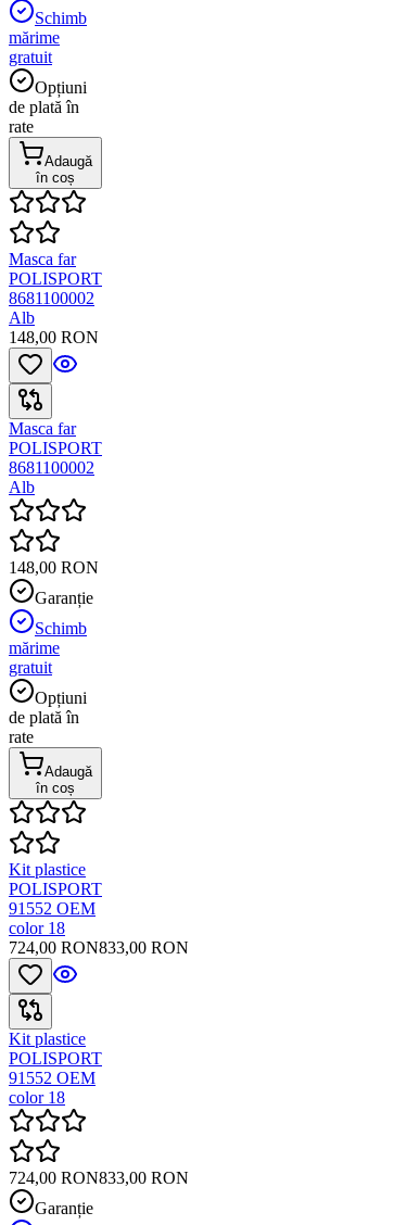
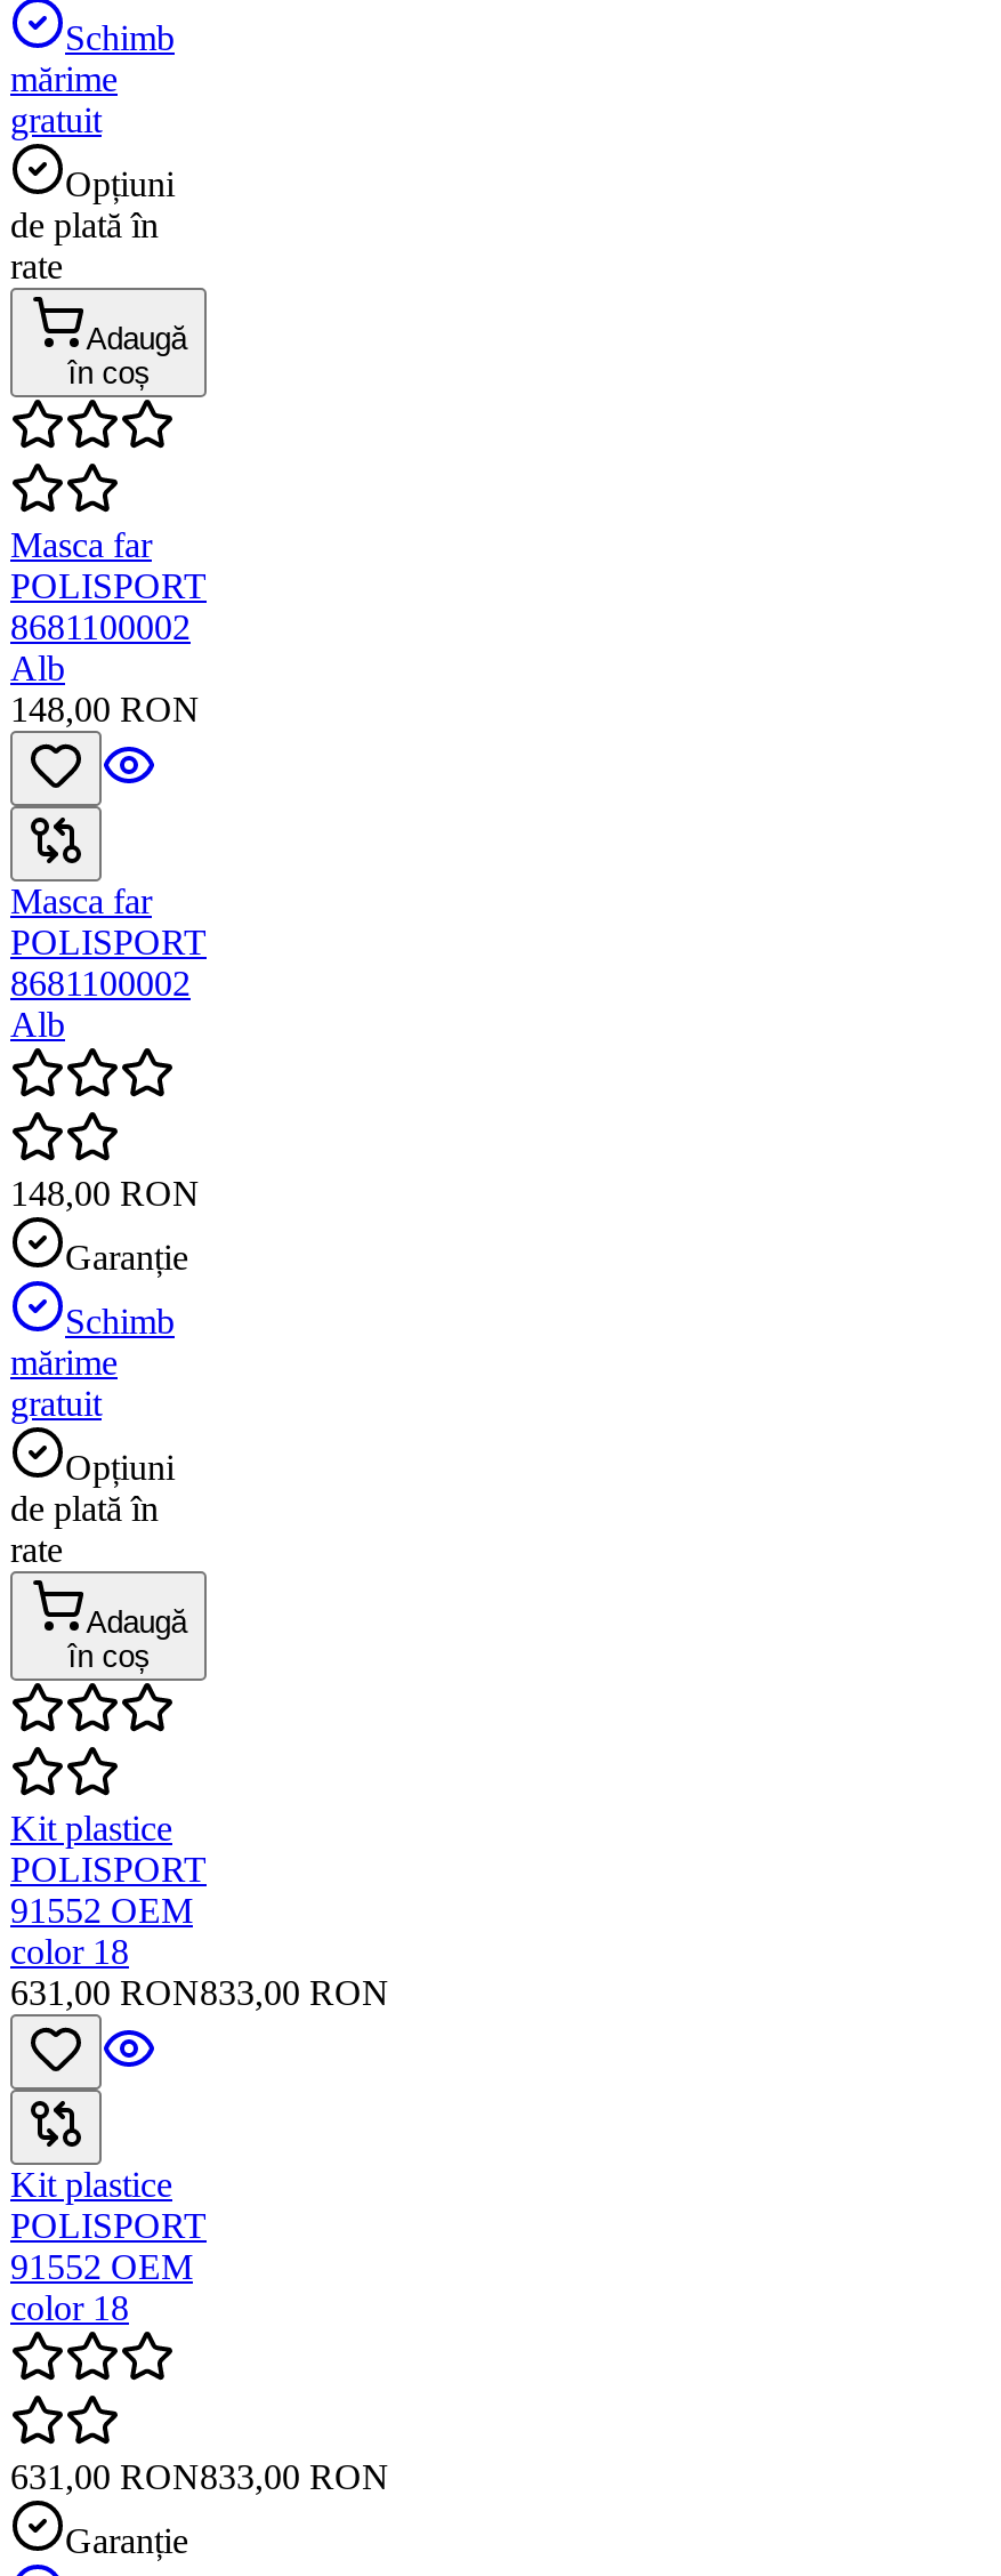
- 724,00 RON833,00 RON
+ 631,00 RON833,00 RON

- 724,00 RON833,00 RON
+ 631,00 RON833,00 RON
